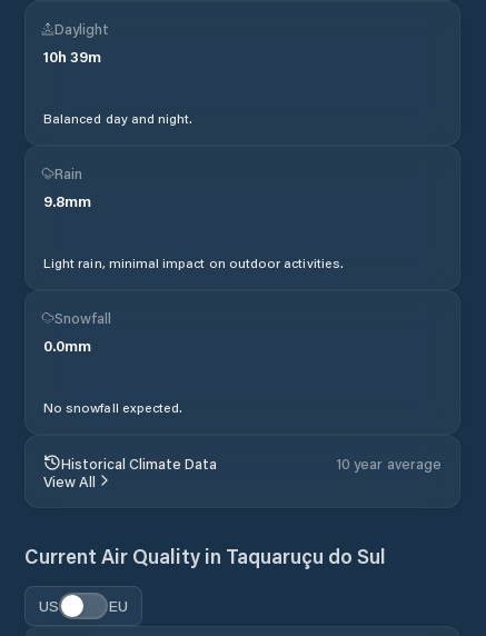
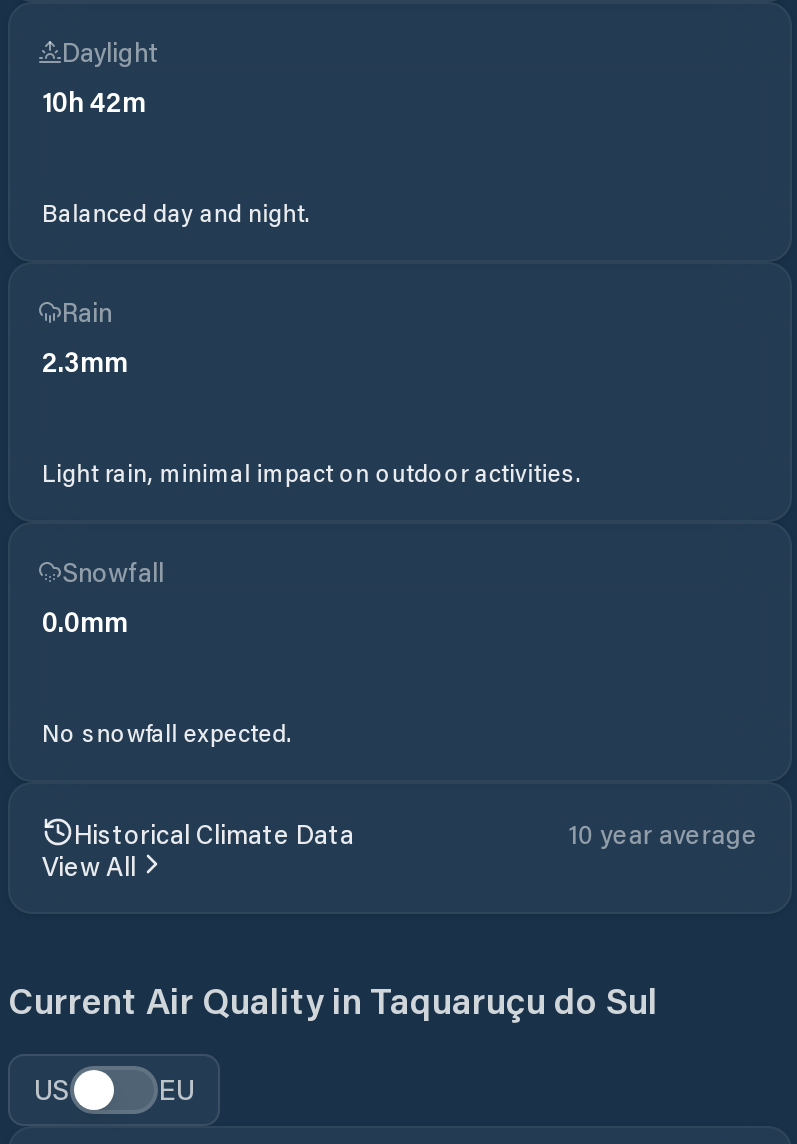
- 10h 39m
+ 10h 42m

- 9.8mm
+ 2.3mm
